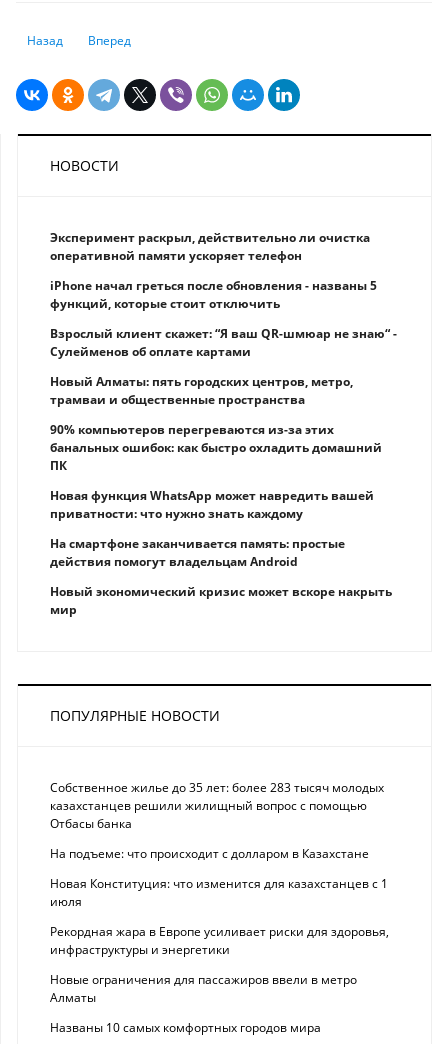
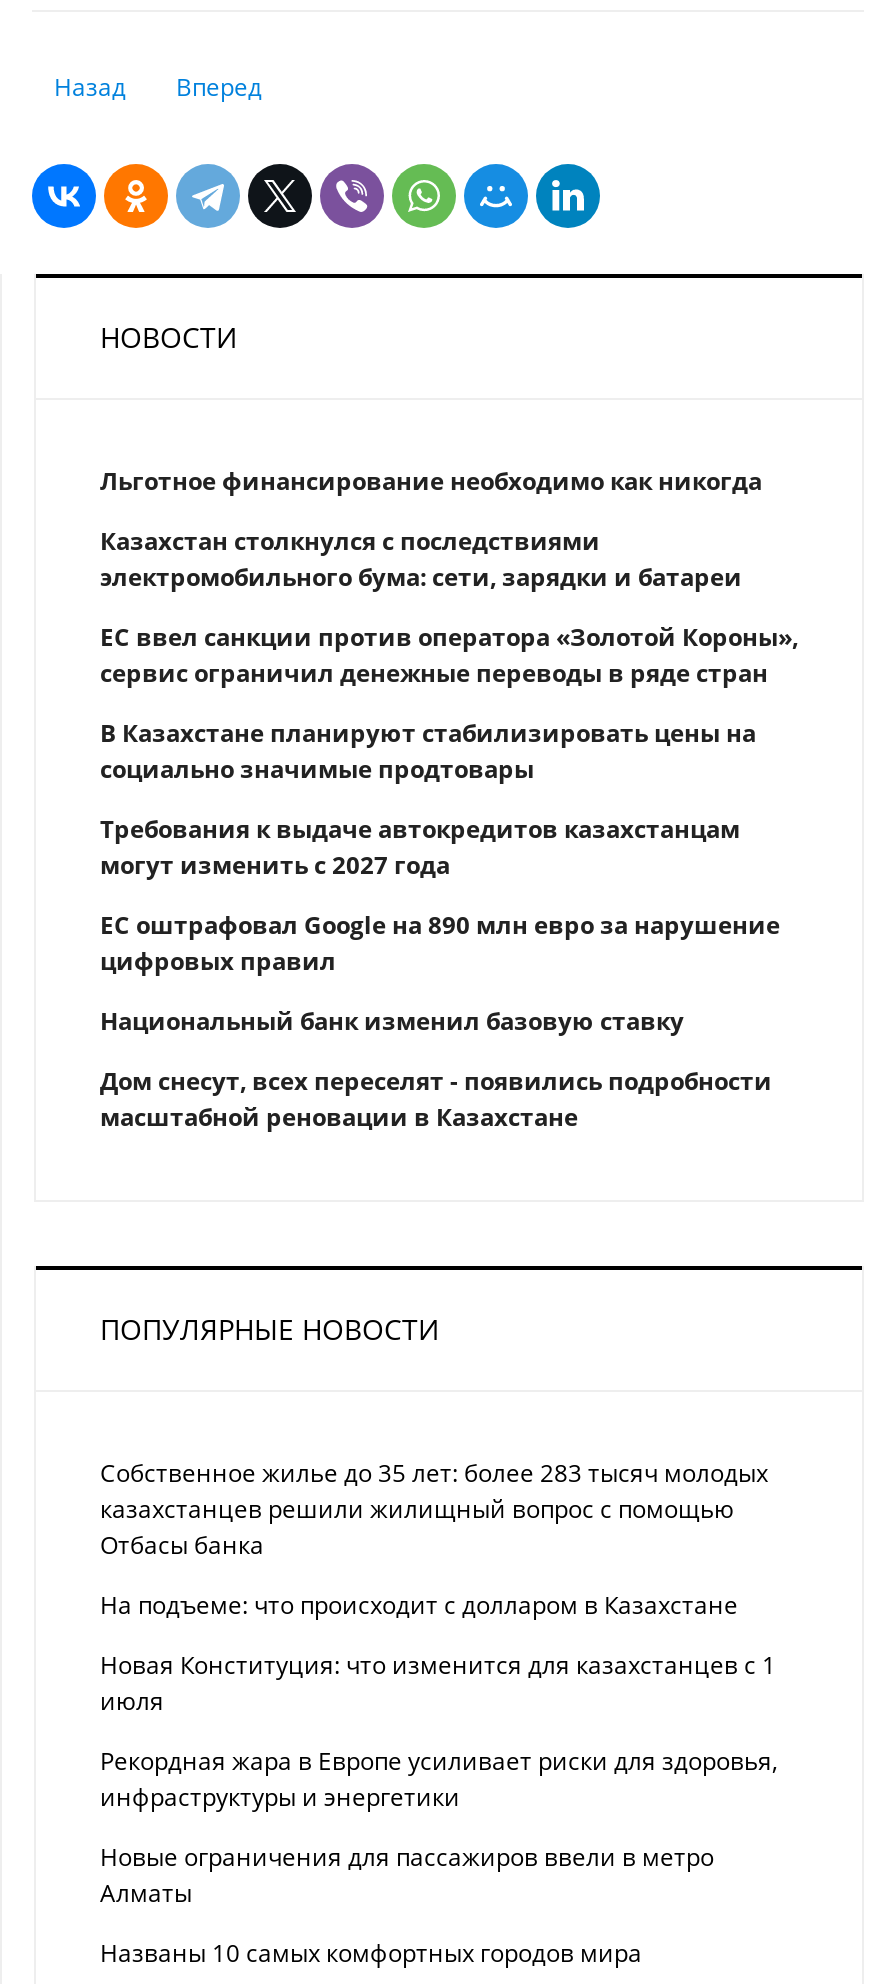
- Эксперимент раскрыл, действительно ли очистка
- оперативной памяти ускоряет телефон
+ Льготное финансирование необходимо как никогда

- iPhone начал греться после обновления - названы 5
- функций, которые стоит отключить
+ Казахстан столкнулся с последствиями
+ электромобильного бума: сети, зарядки и батареи

- Взрослый клиент скажет: “Я ваш QR-шмюар не знаю“ -
- Сулейменов об оплате картами
+ ЕС ввел санкции против оператора «Золотой Короны»,
+ сервис ограничил денежные переводы в ряде стран

- Новый Алматы: пять городских центров, метро,
- трамваи и общественные пространства
+ В Казахстане планируют стабилизировать цены на
+ социально значимые продтовары

- 90% компьютеров перегреваются из-за этих
- банальных ошибок: как быстро охладить домашний
- ПК
+ Требования к выдаче автокредитов казахстанцам
+ могут изменить с 2027 года

- Новая функция WhatsApp может навредить вашей
- приватности: что нужно знать каждому
+ ЕС оштрафовал Google на 890 млн евро за нарушение
+ цифровых правил

- На смартфоне заканчивается память: простые
- действия помогут владельцам Android
+ Национальный банк изменил базовую ставку

- Новый экономический кризис может вскоре накрыть
- мир
+ Дом снесут, всех переселят - появились подробности
+ масштабной реновации в Казахстане
